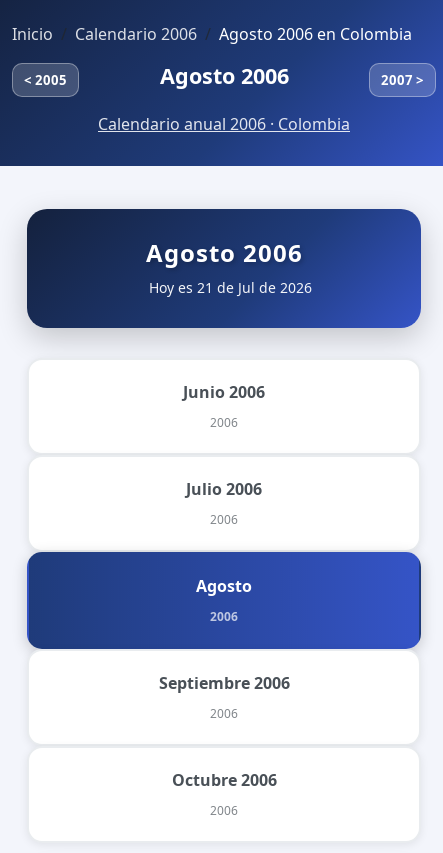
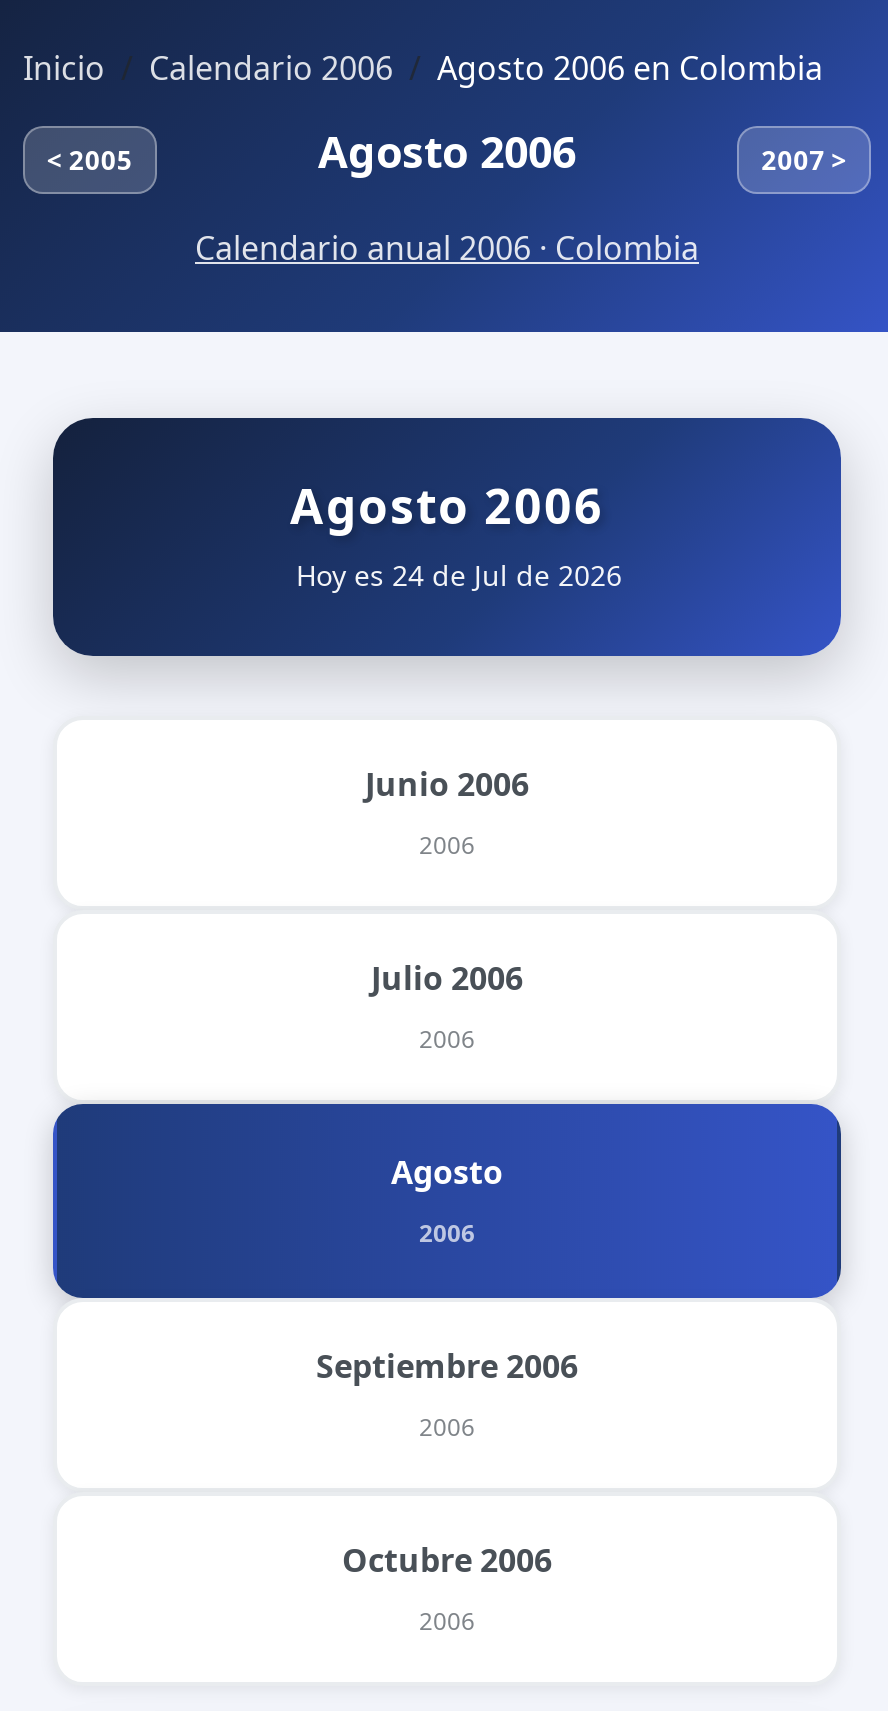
- Hoy es 21 de Jul de 2026
+ Hoy es 24 de Jul de 2026
